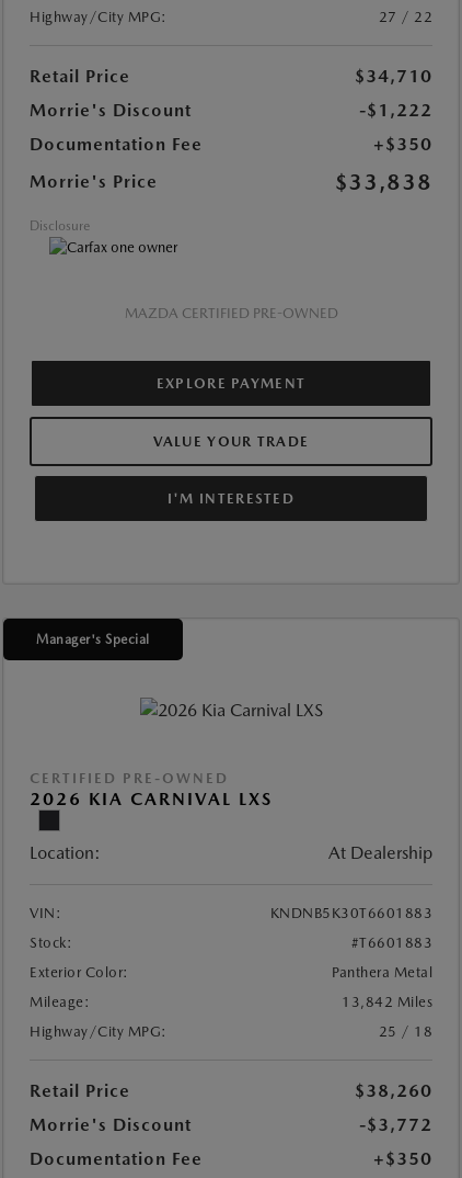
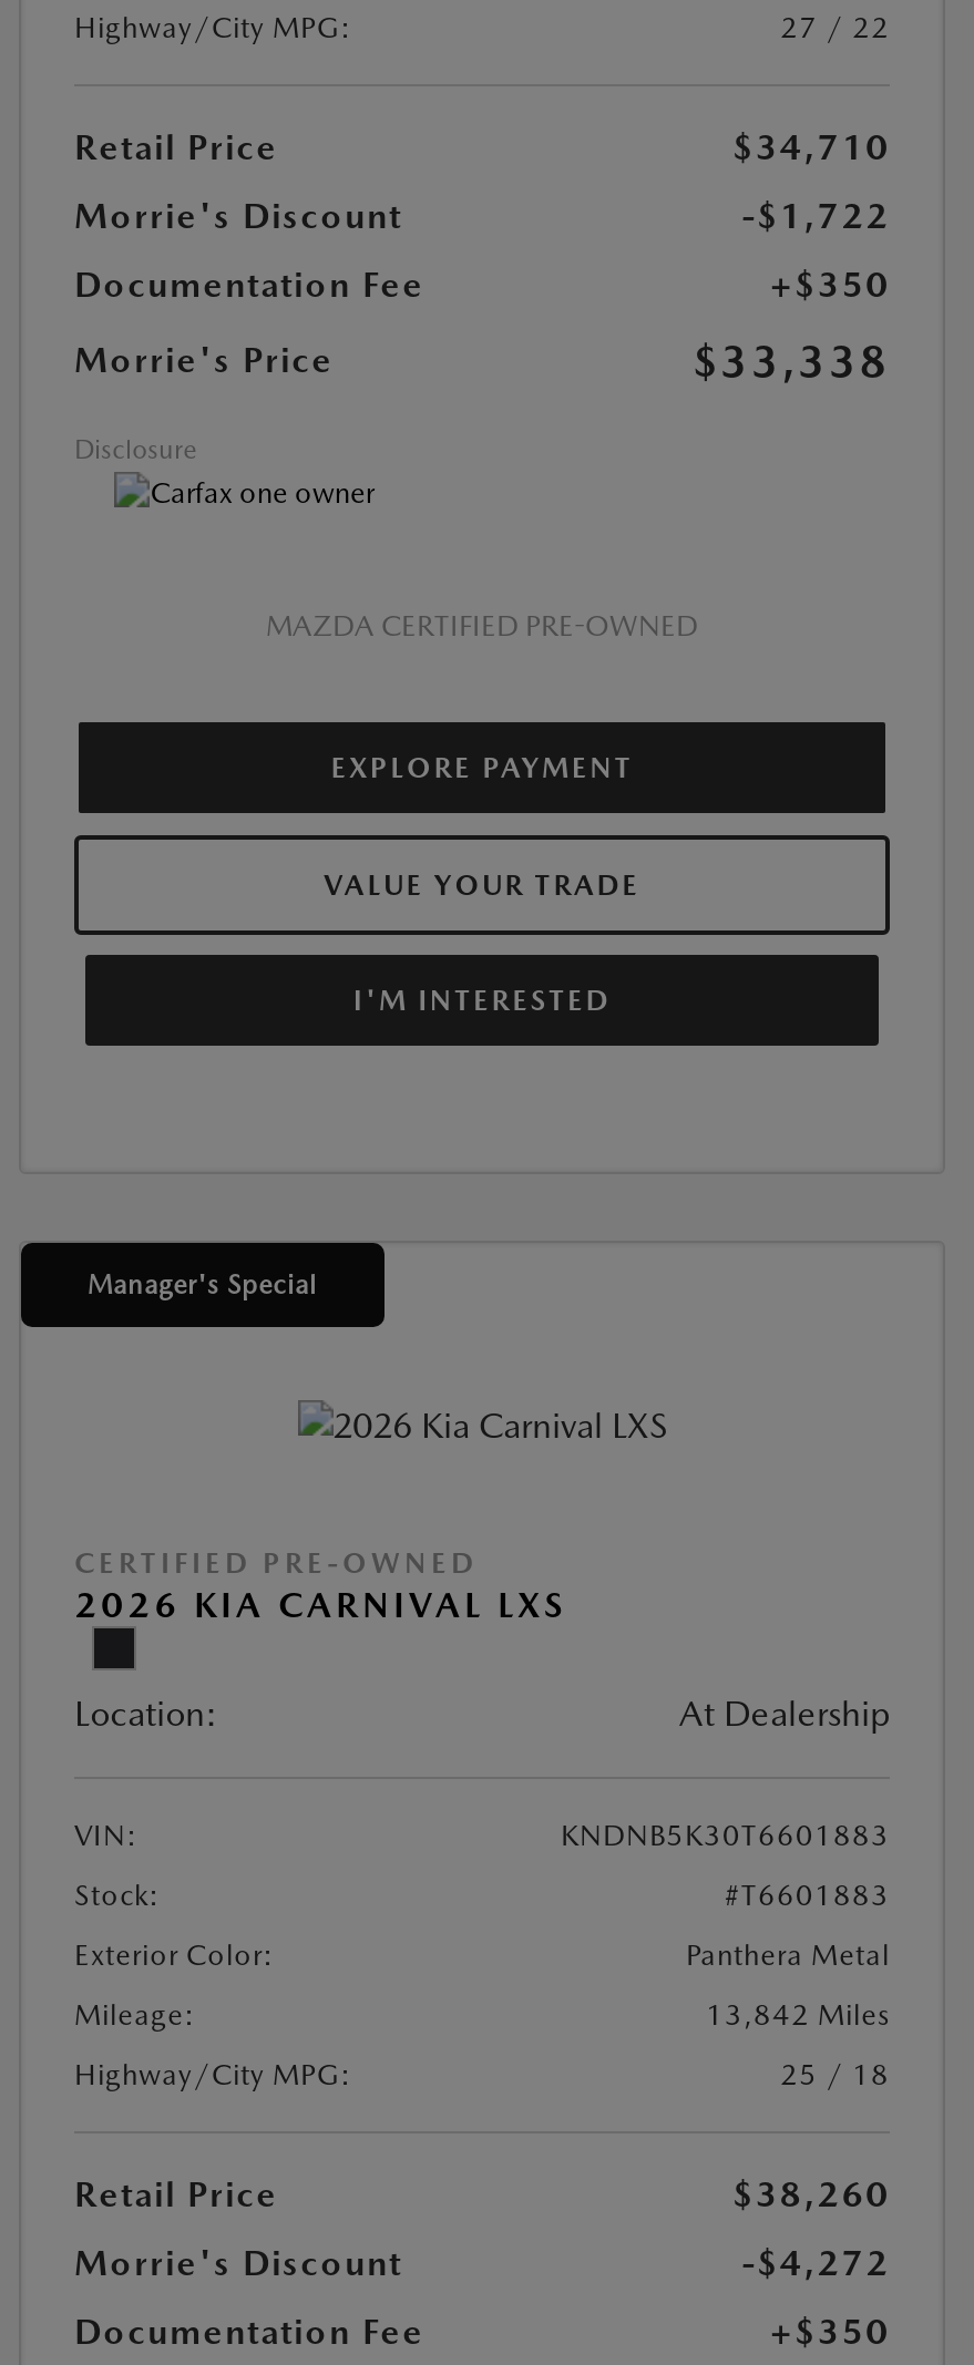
- -$1,222
+ -$1,722

- $33,838
+ $33,338

- -$3,772
+ -$4,272
